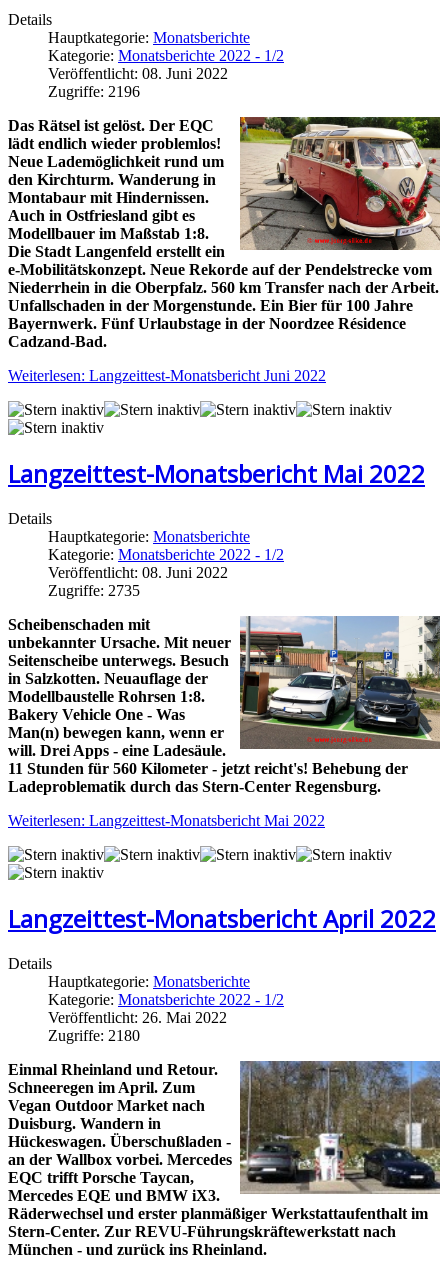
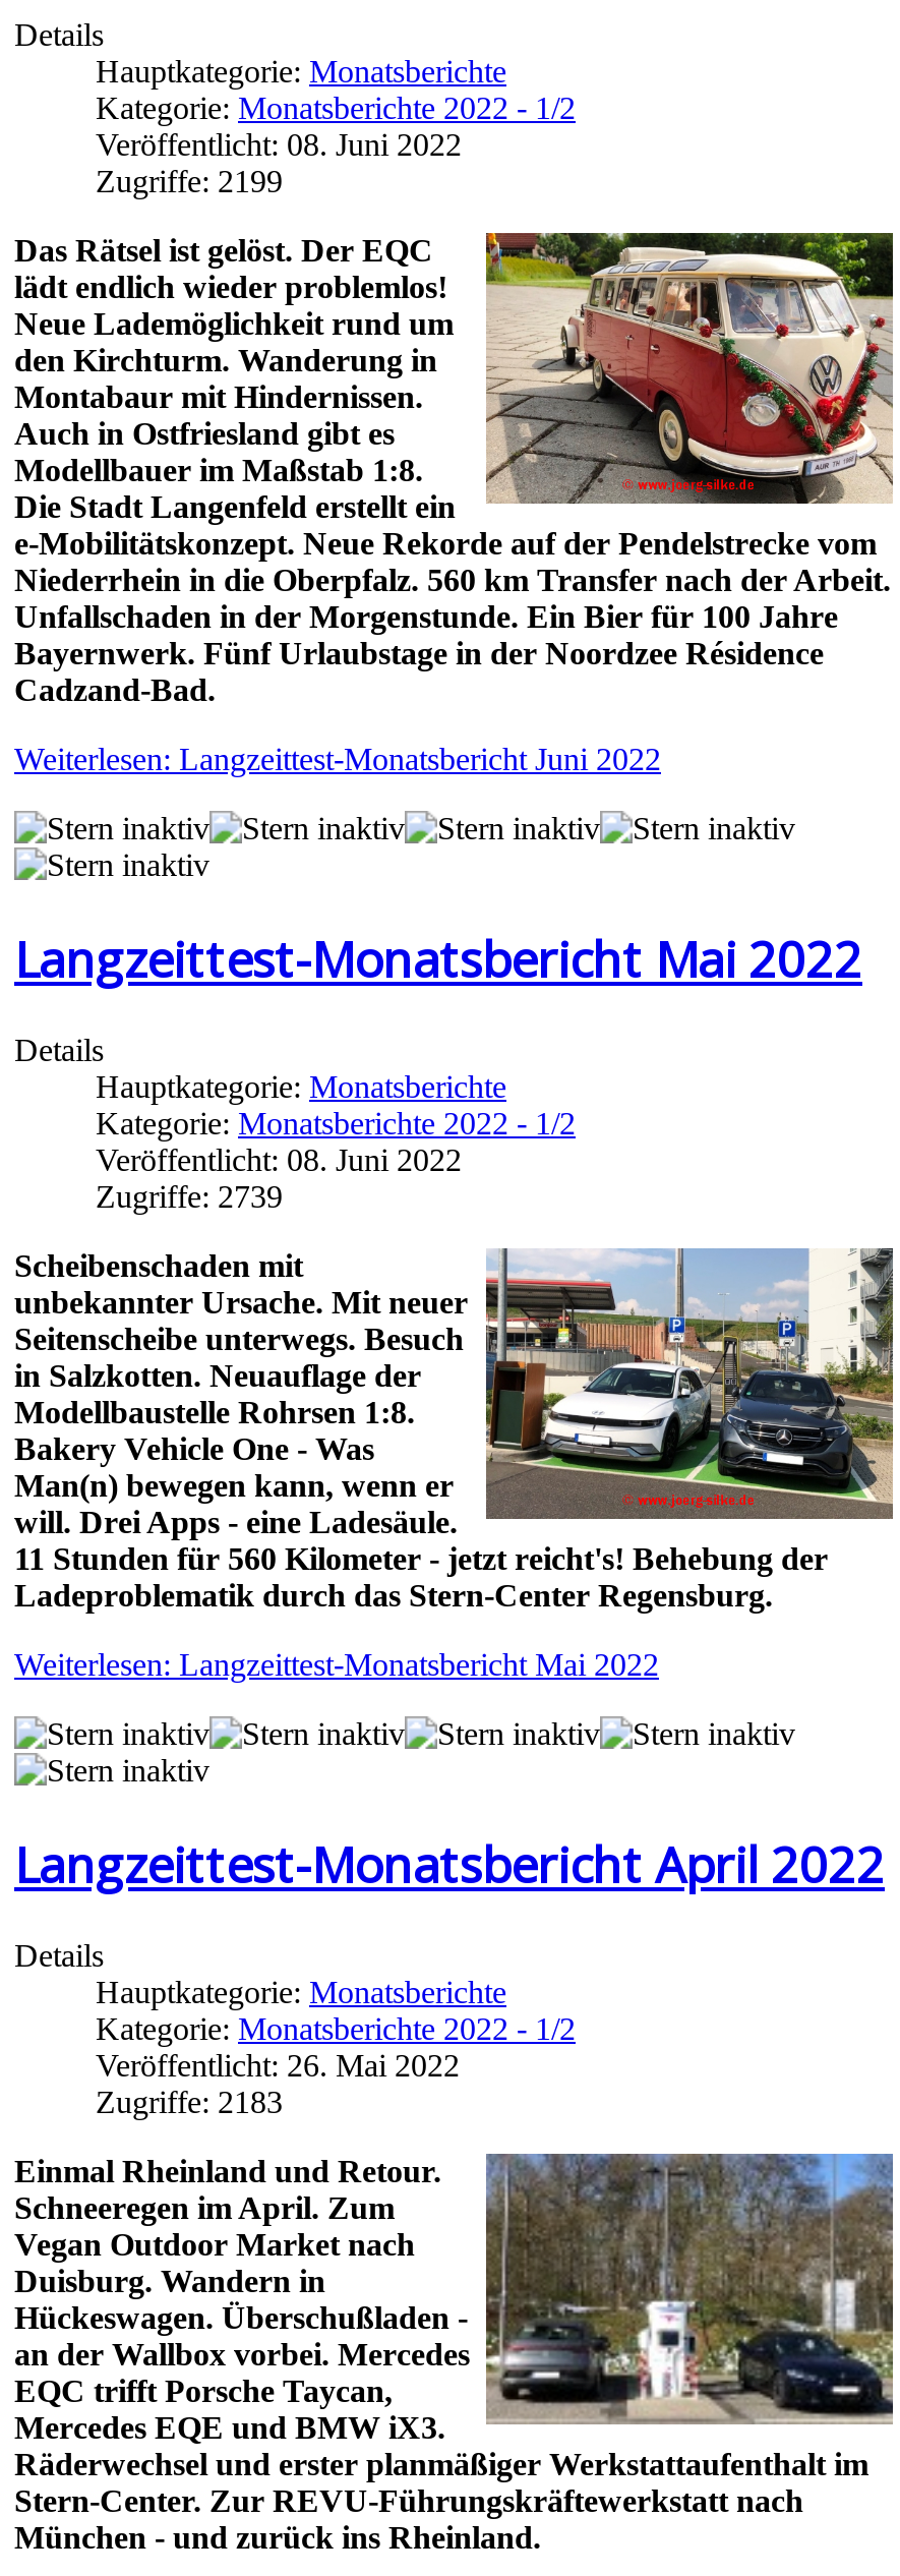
- Zugriffe: 2196
+ Zugriffe: 2199

- Zugriffe: 2735
+ Zugriffe: 2739

- Zugriffe: 2180
+ Zugriffe: 2183
